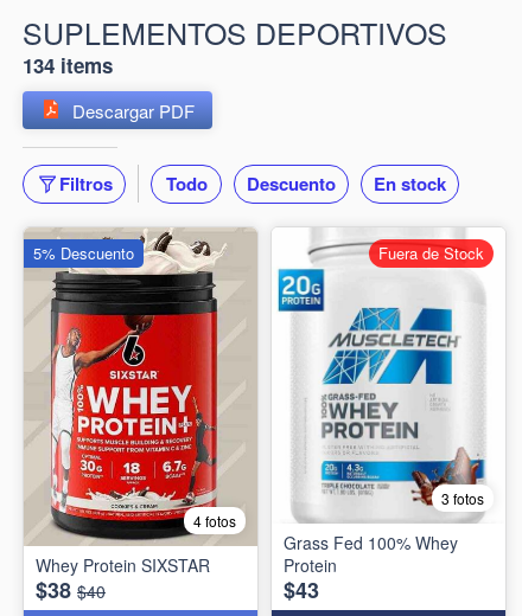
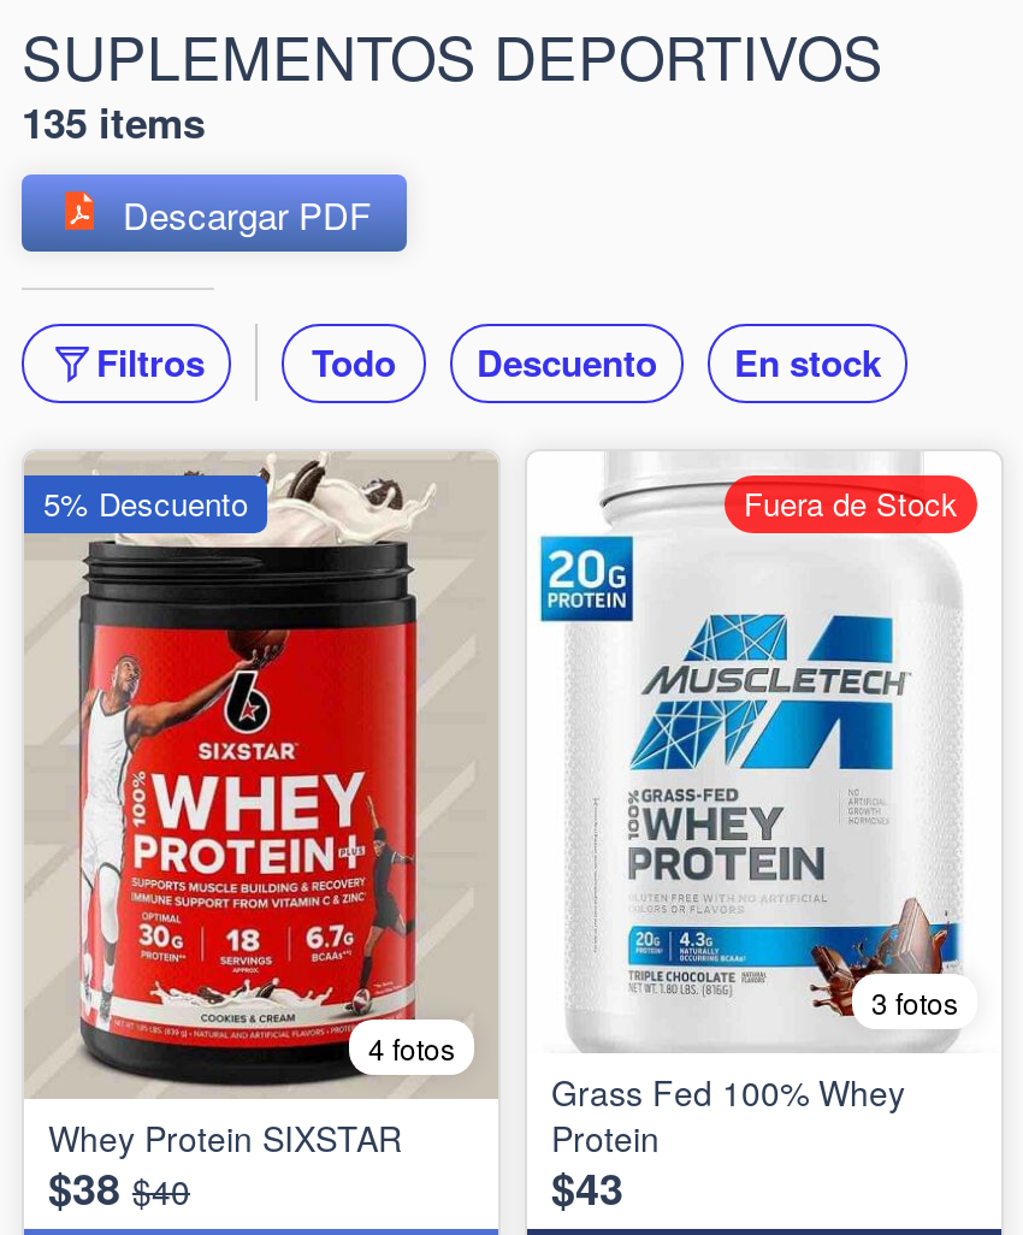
- 134 items
+ 135 items
